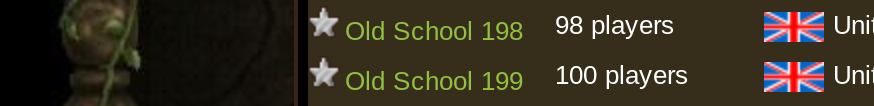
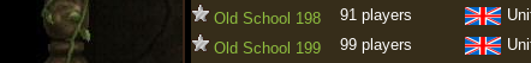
- Old School 198 98 players
+ Old School 198 91 players

- Old School 199 100 players
+ Old School 199 99 players
